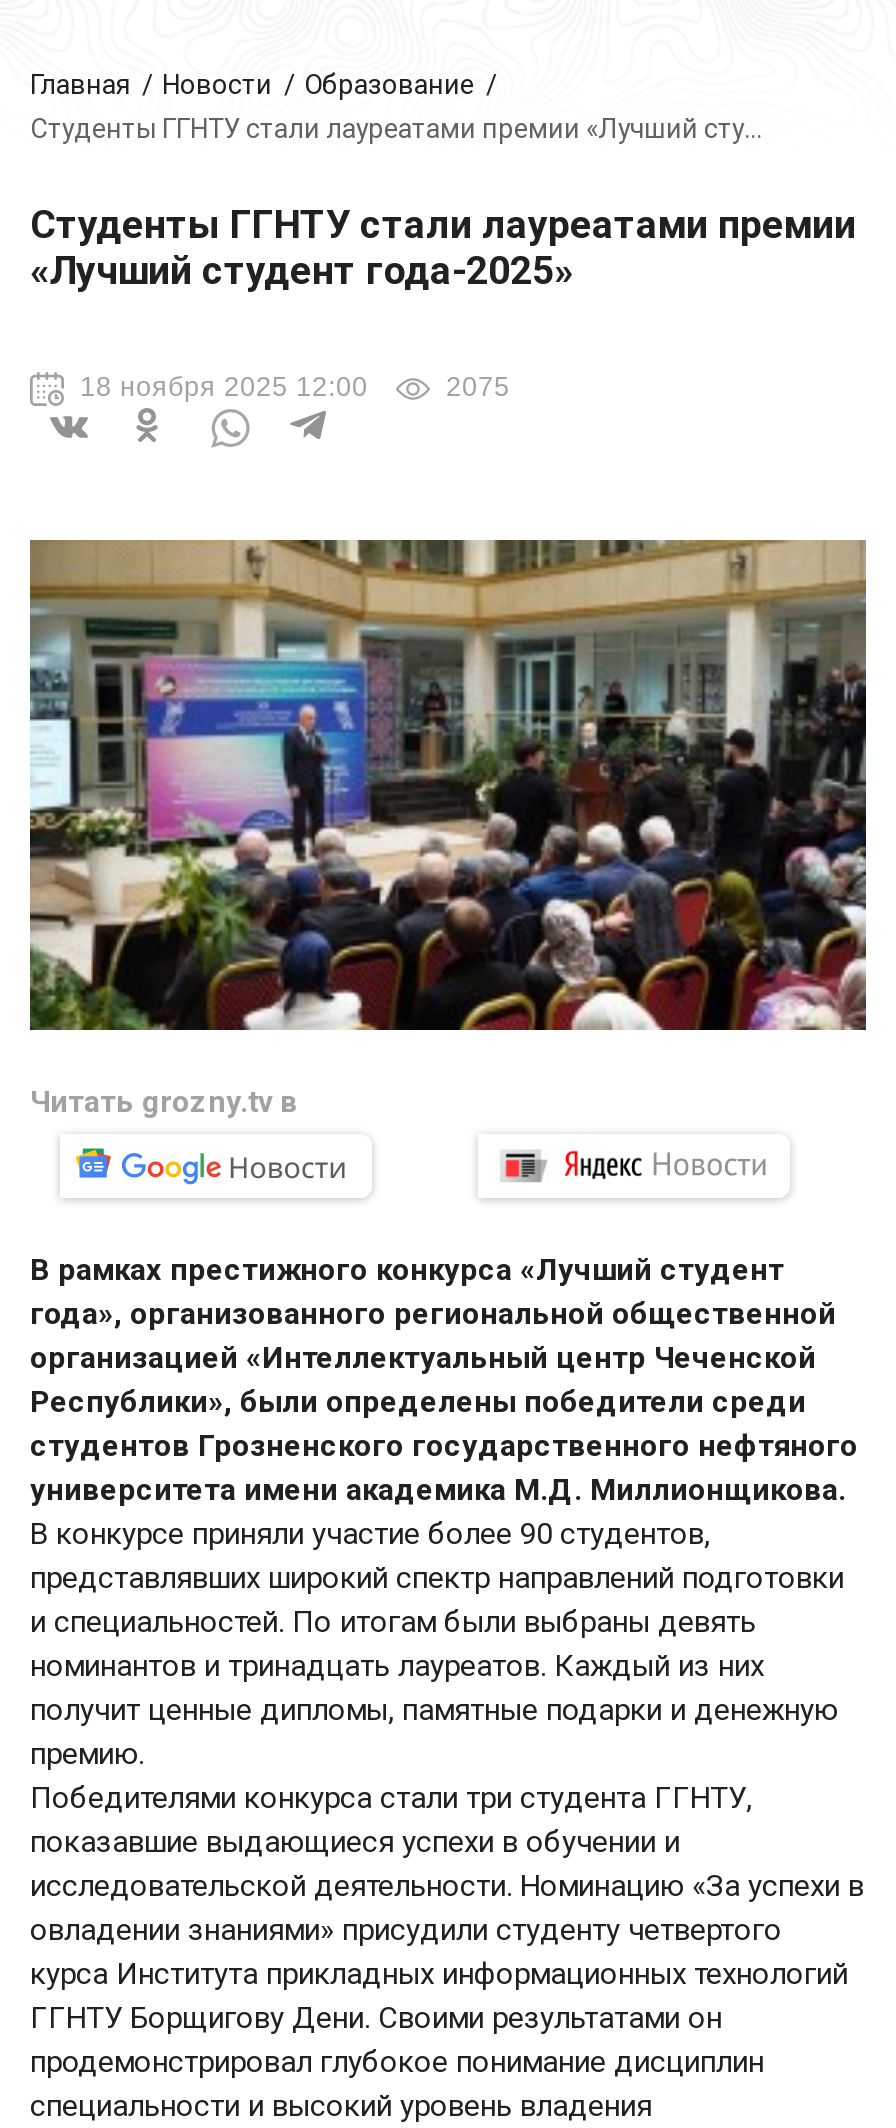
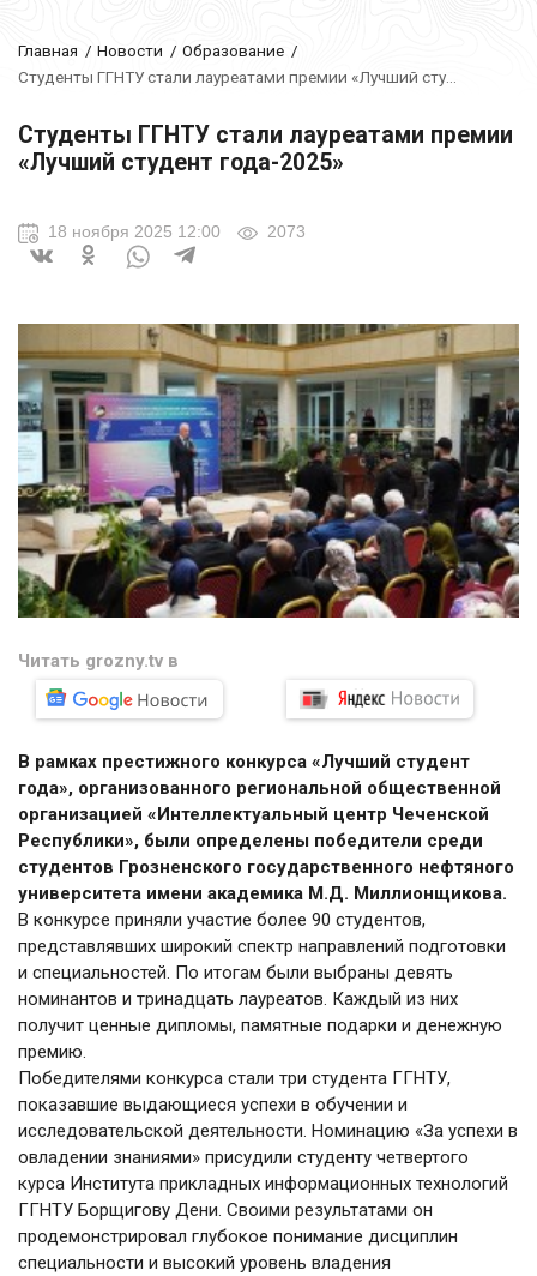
- 2075
+ 2073
